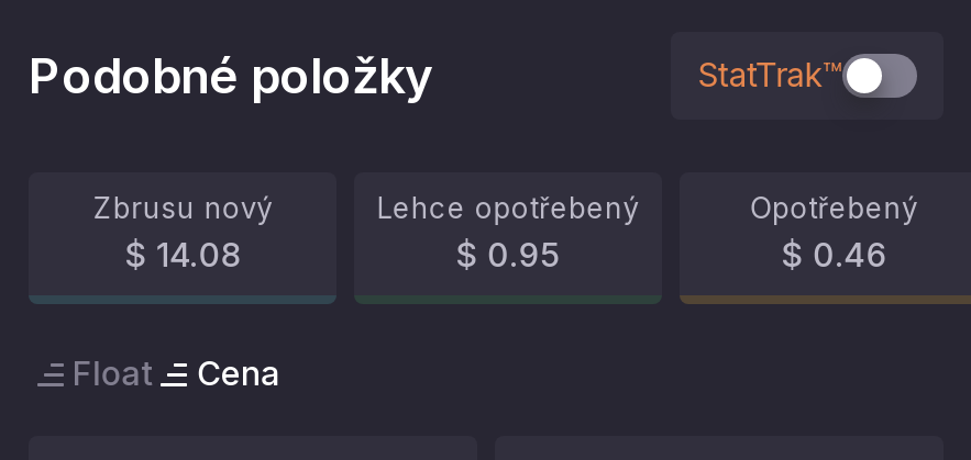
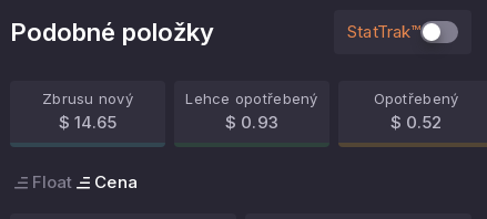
- $ 14.08
+ $ 14.65

- $ 0.95
+ $ 0.93

- $ 0.46
+ $ 0.52
